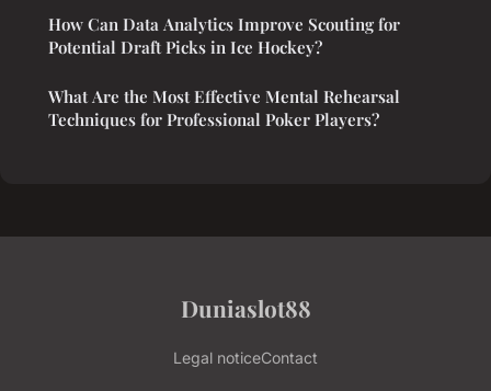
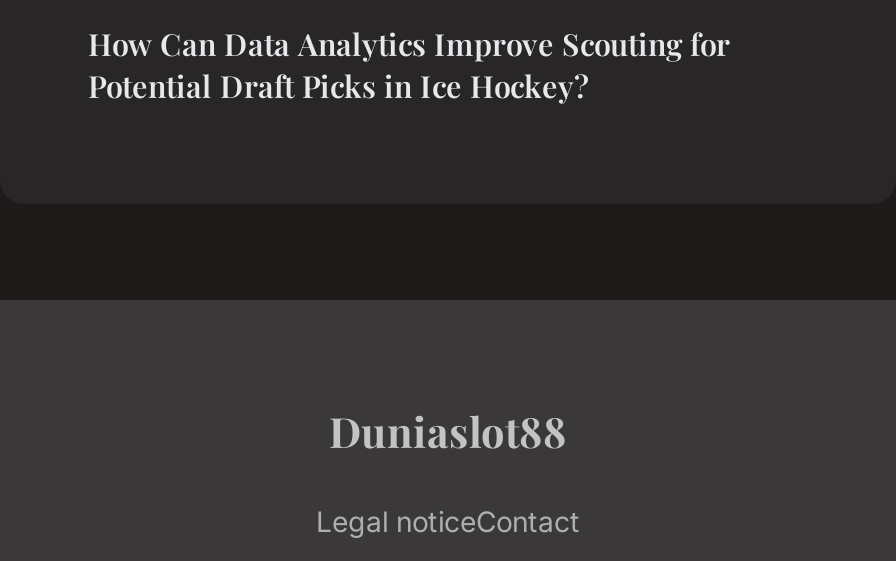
- What Are the Most Effective Mental Rehearsal
- Techniques for Professional Poker Players?
